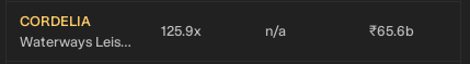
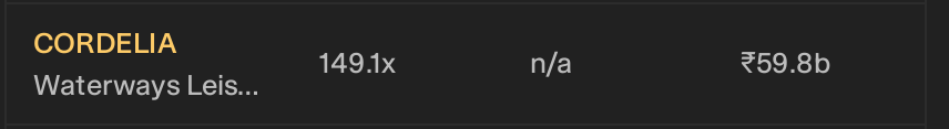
- 125.9x
+ 149.1x

- ₹65.6b
+ ₹59.8b
